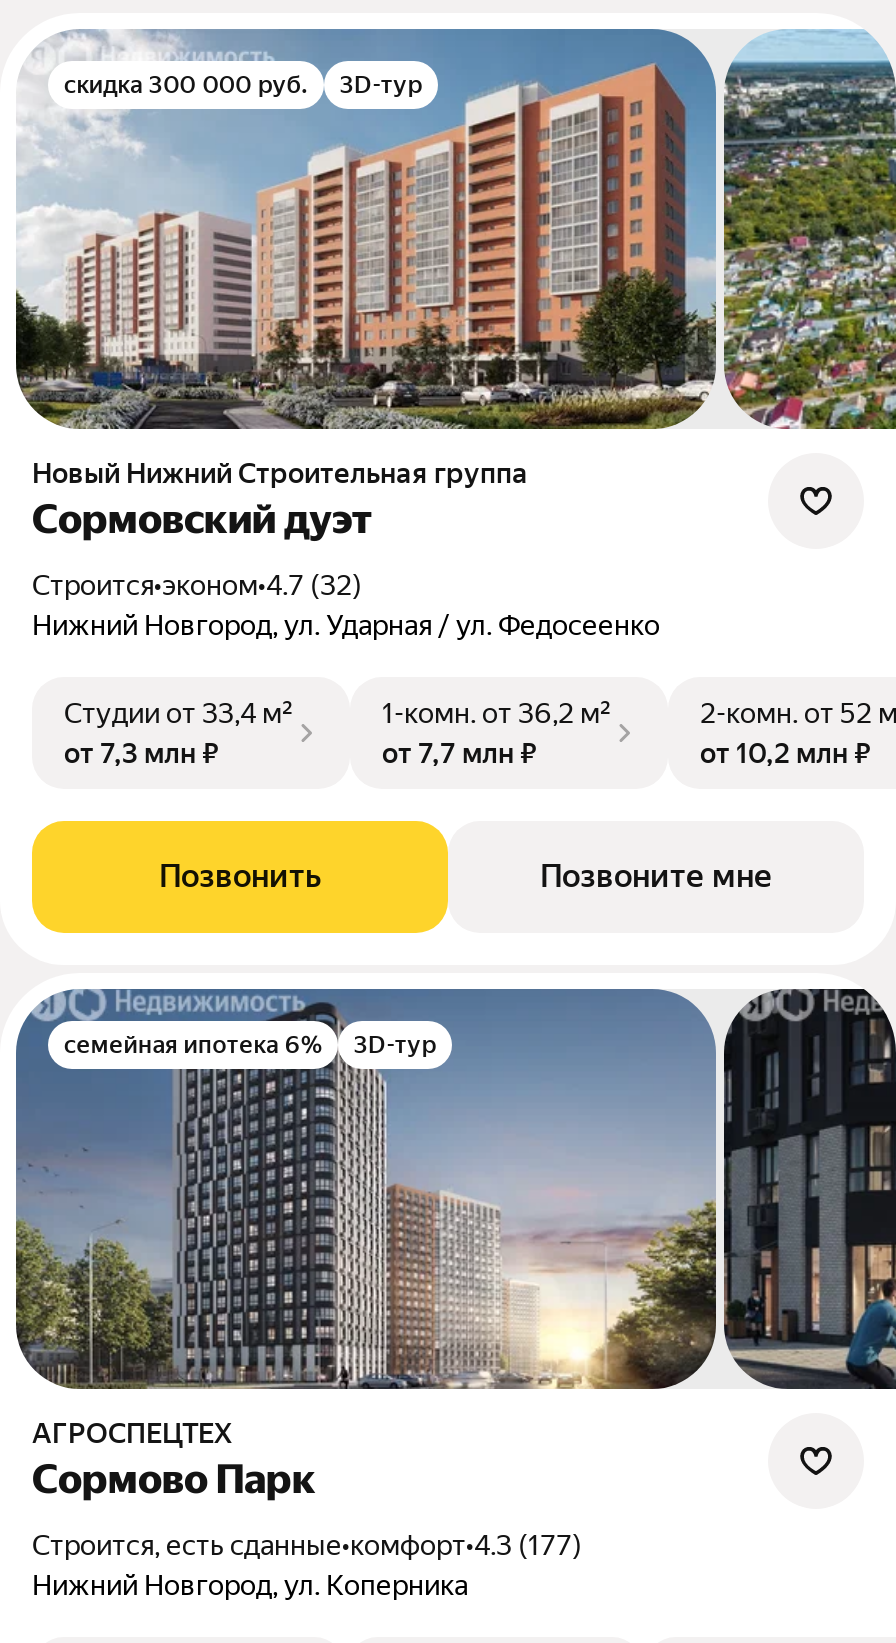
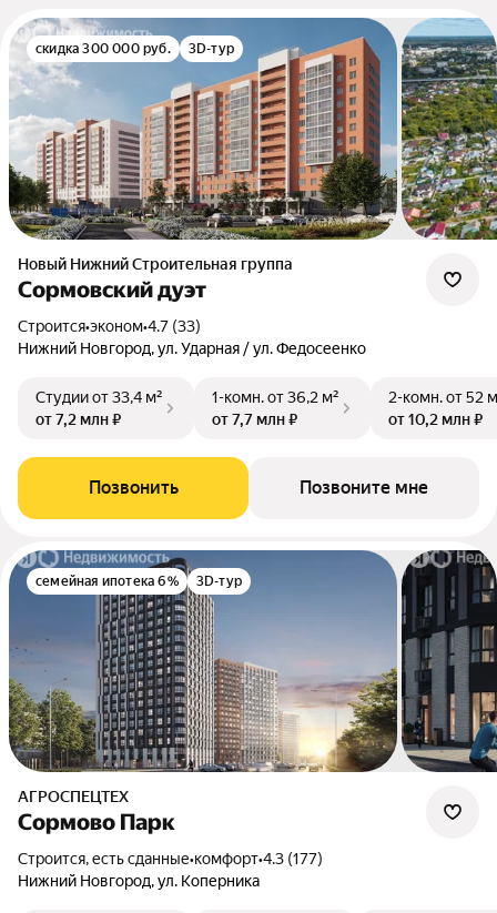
- Строится•эконом•4.7 (32)
+ Строится•эконом•4.7 (33)

- от 7,3 млн ₽
+ от 7,2 млн ₽
